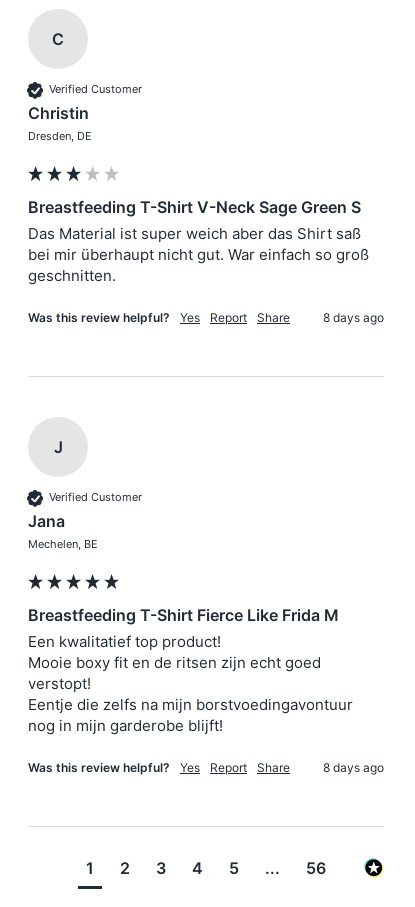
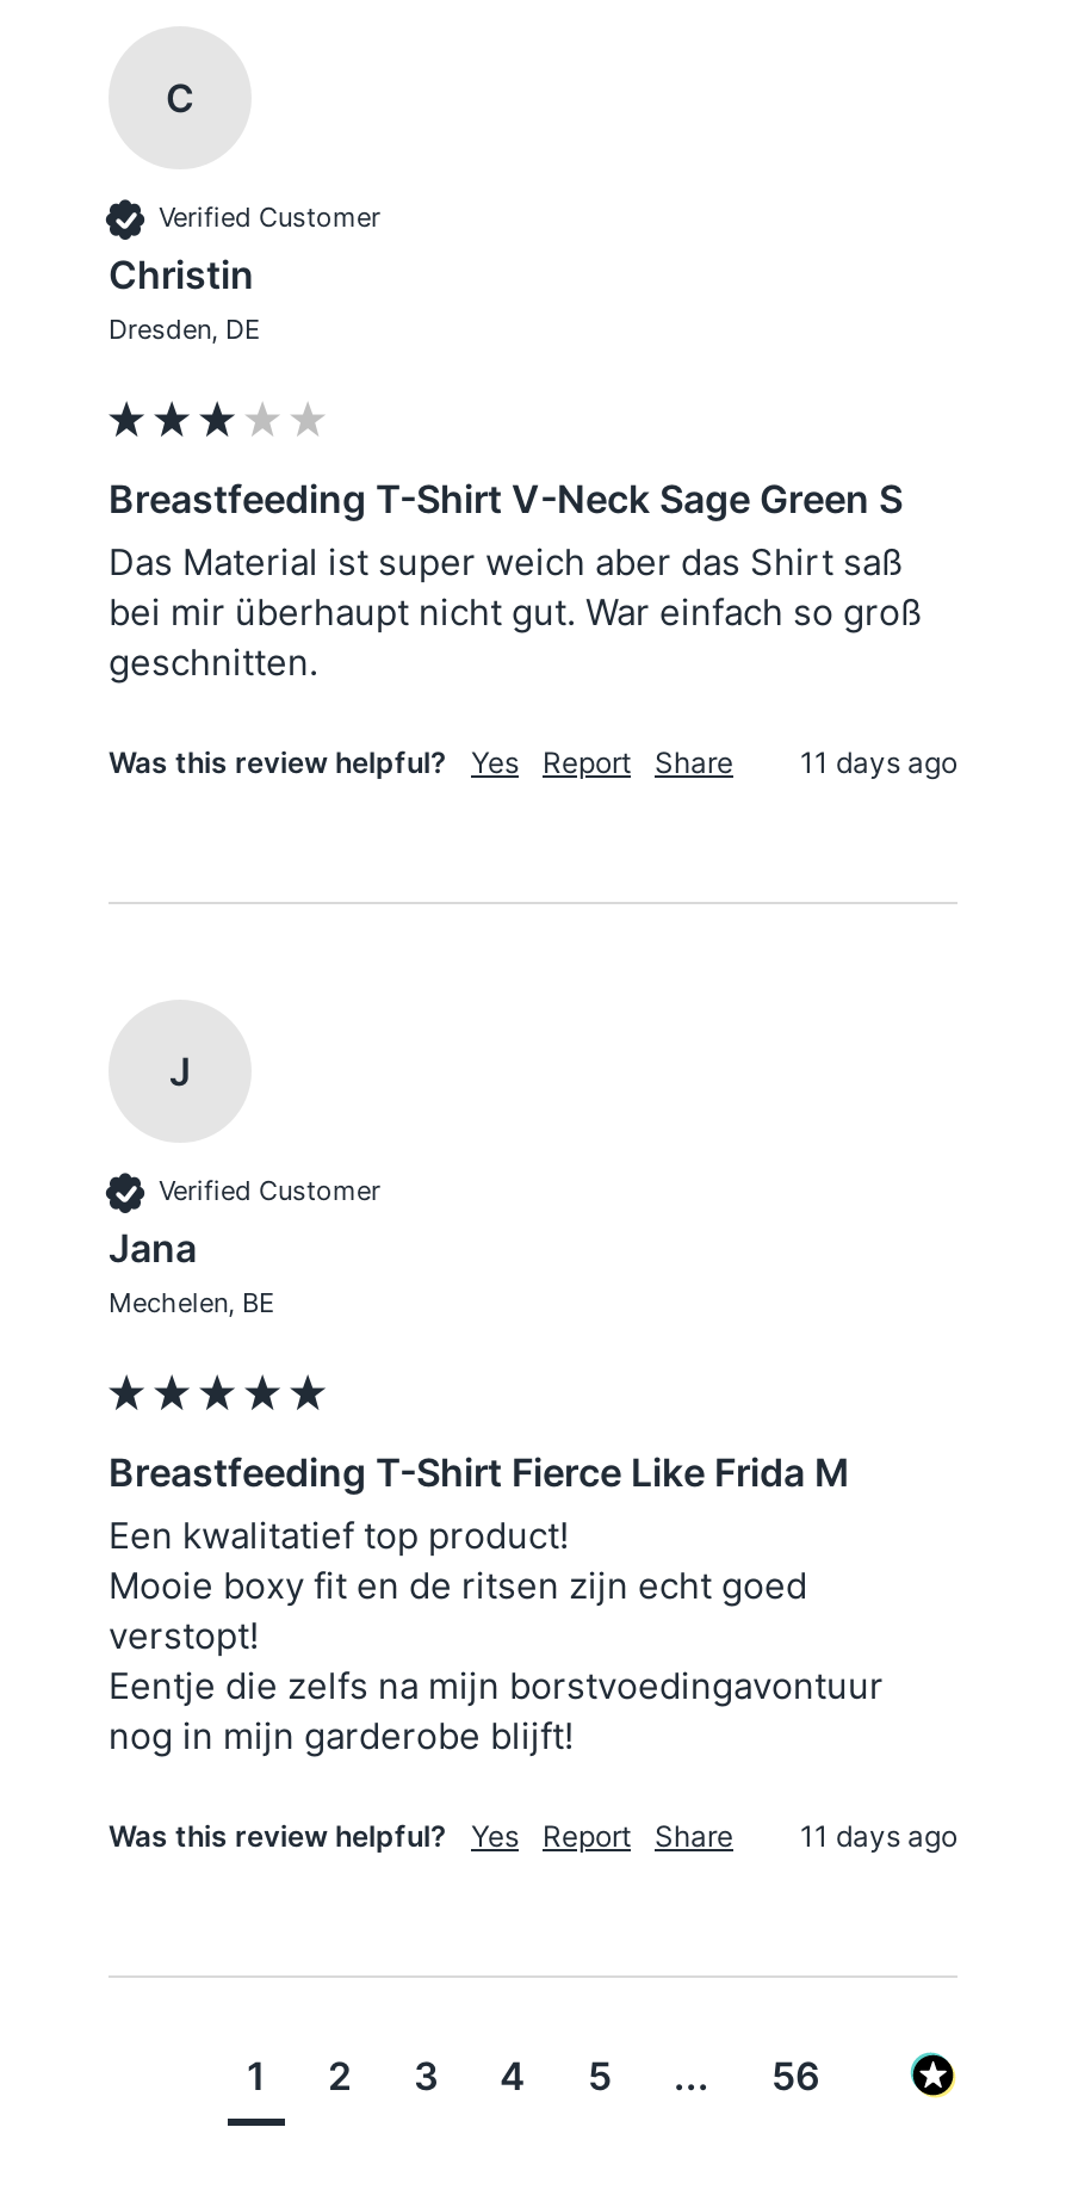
- 8 days ago
+ 11 days ago

- 8 days ago
+ 11 days ago
